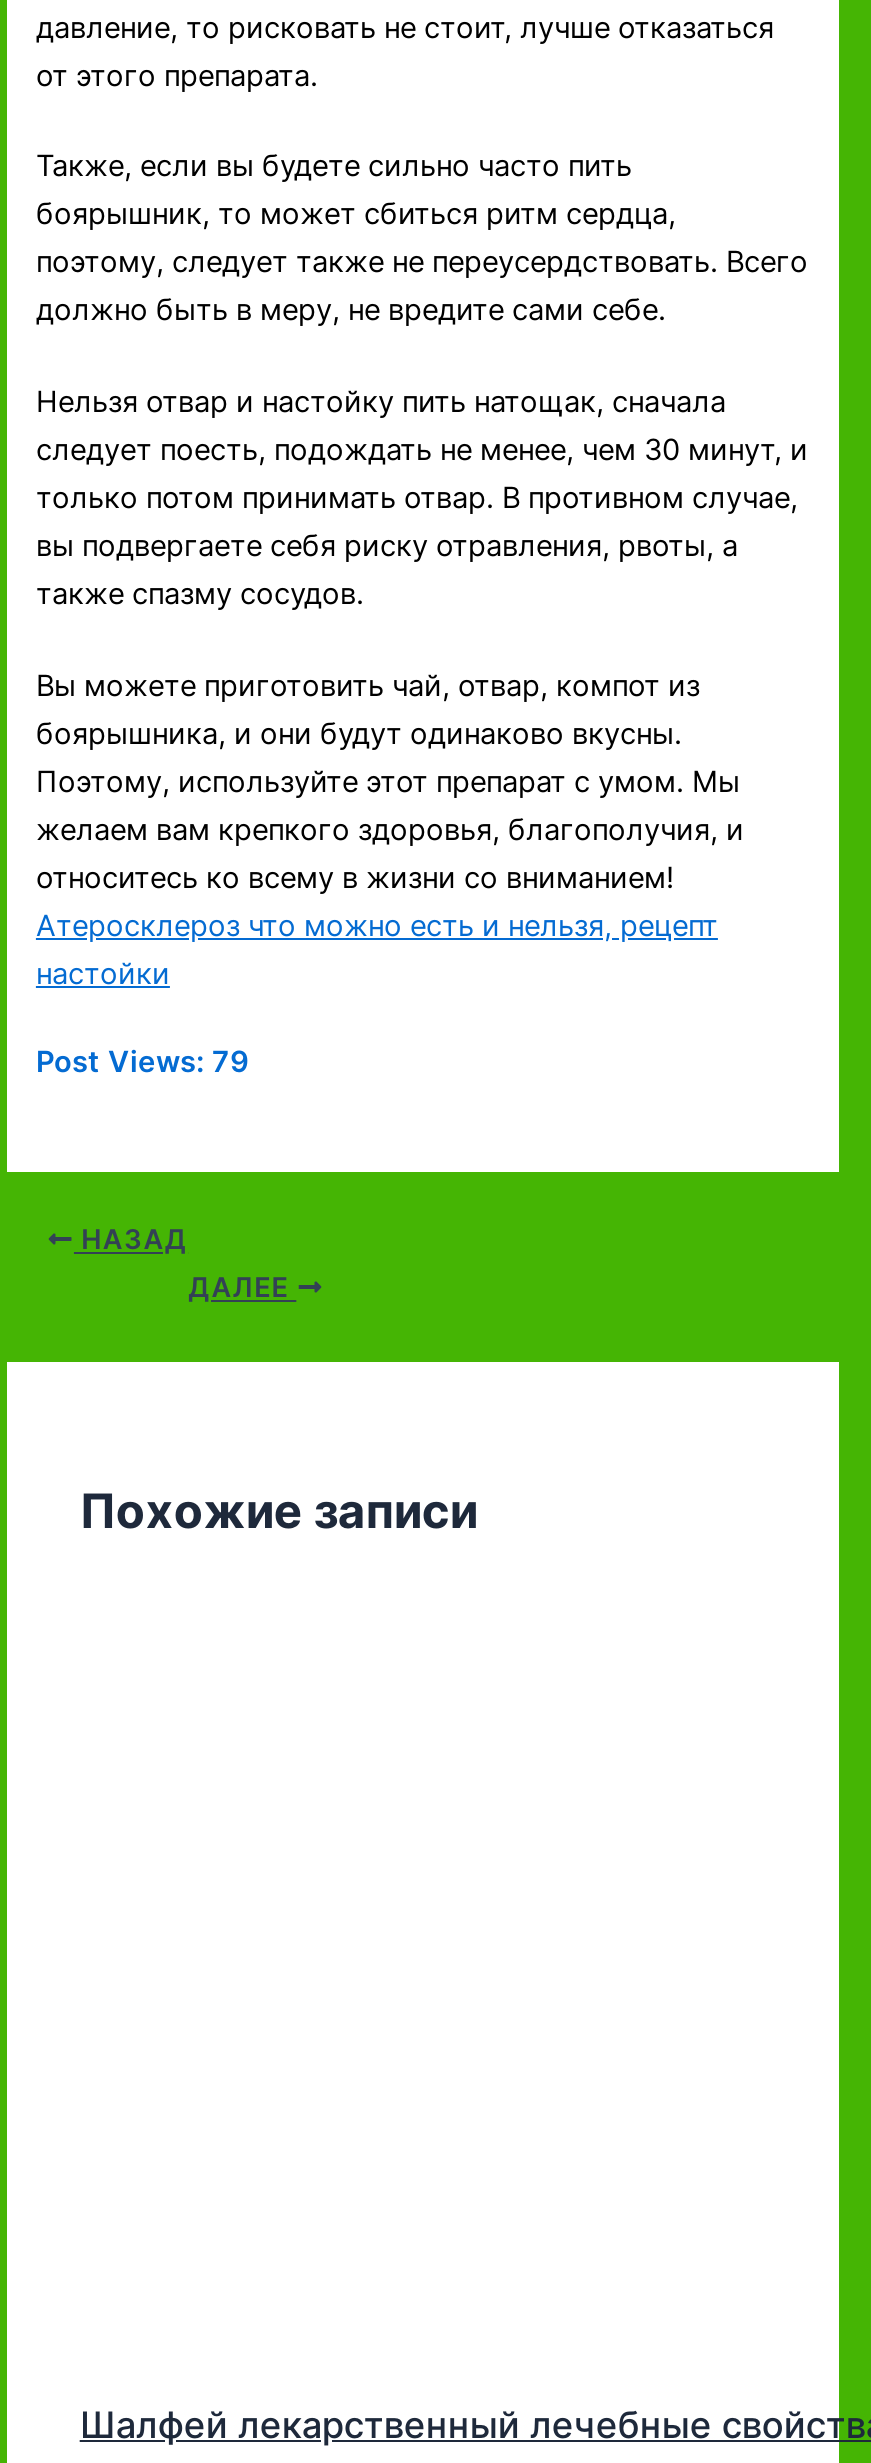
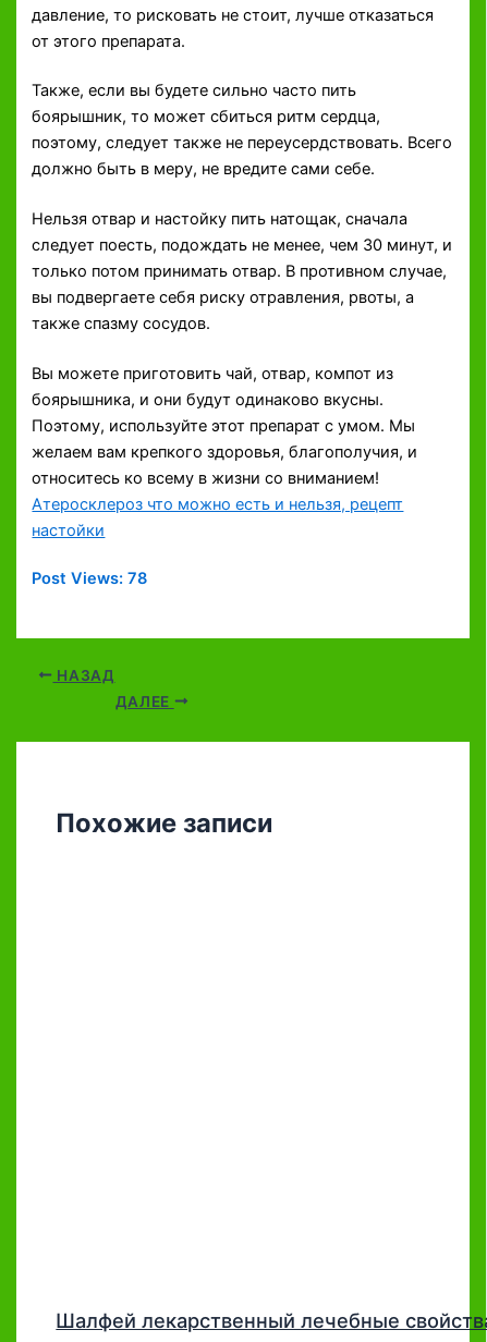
- Post Views: 79
+ Post Views: 78
